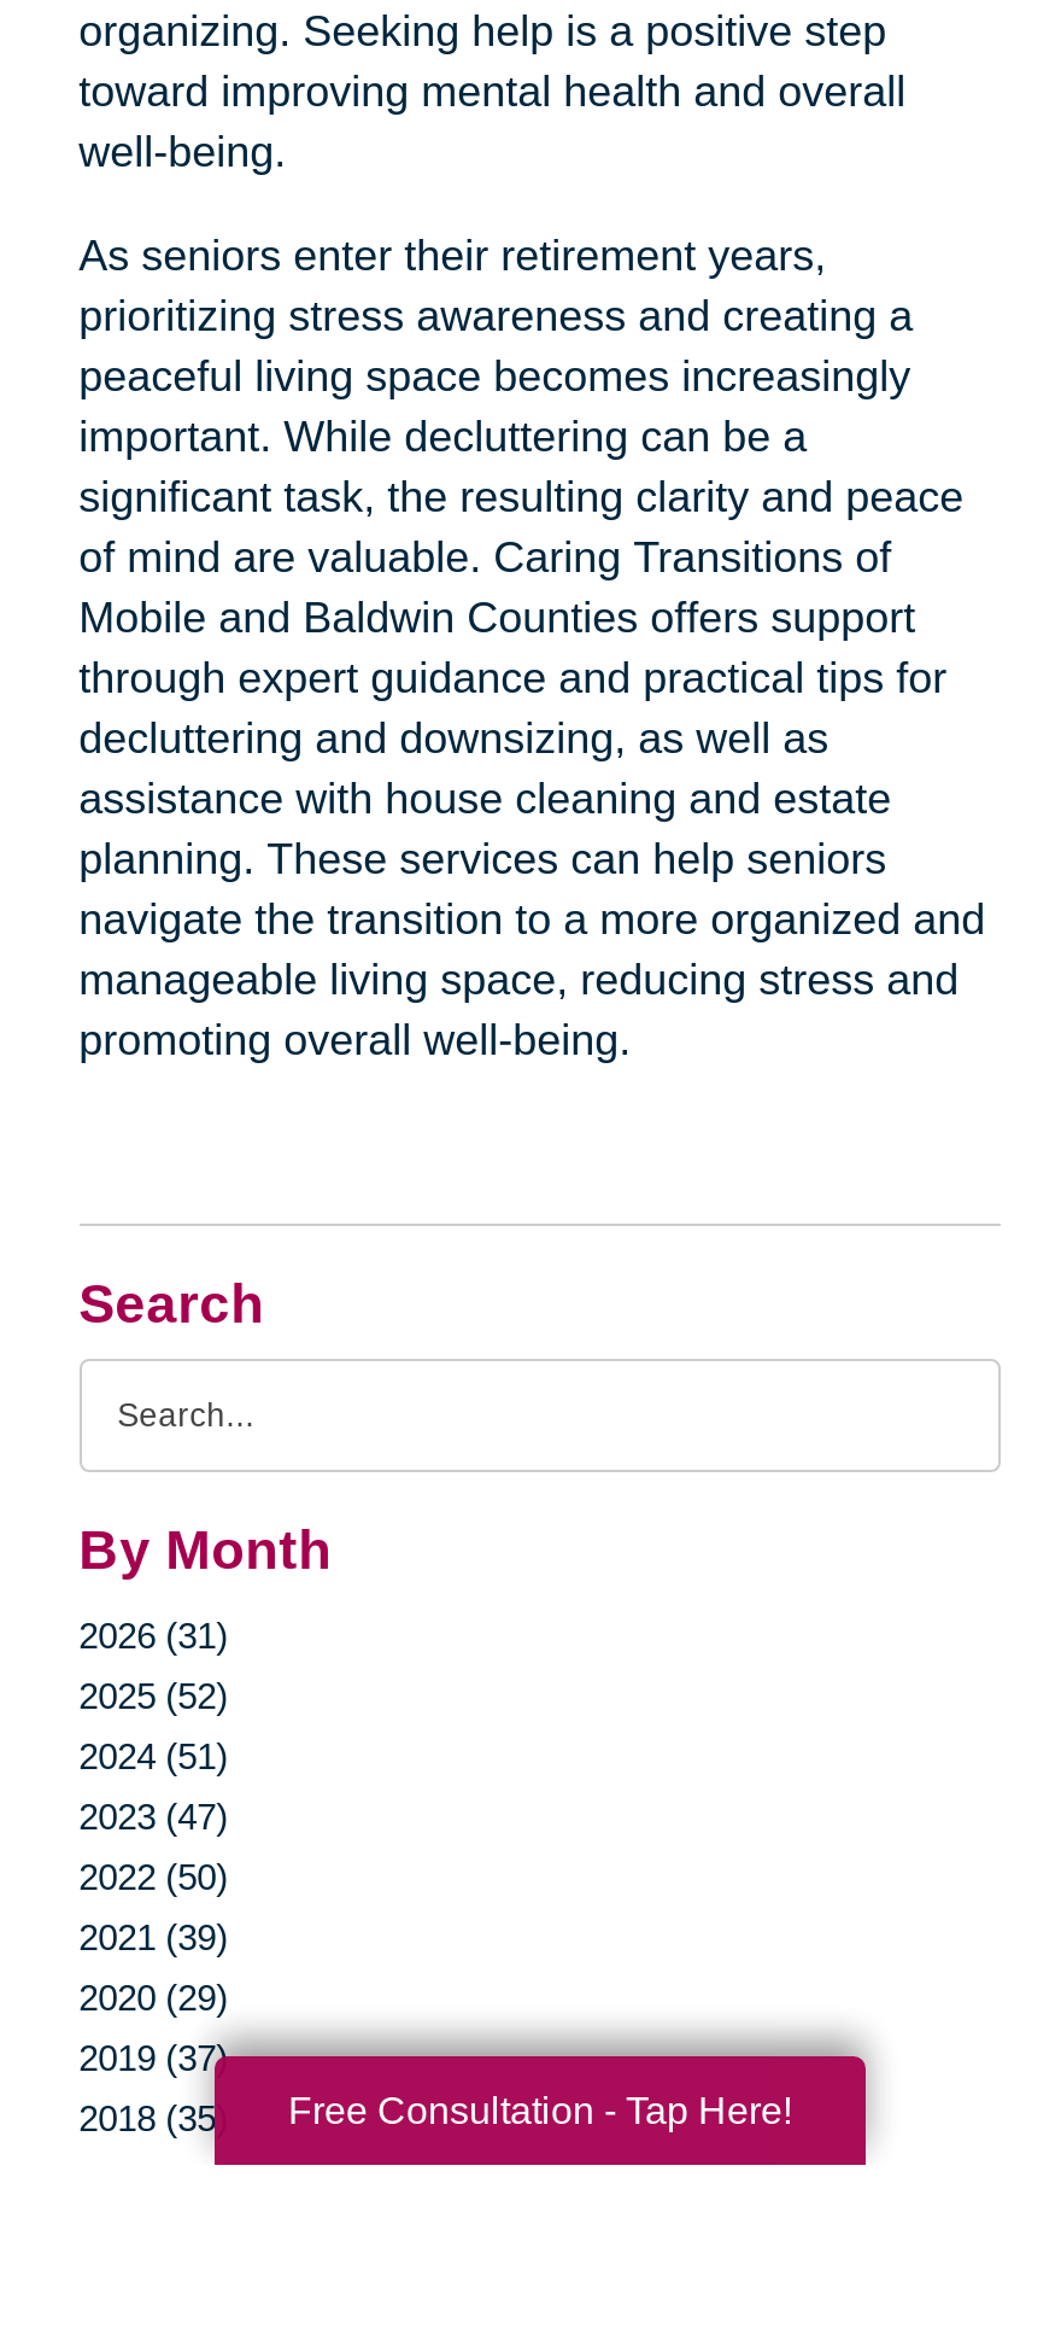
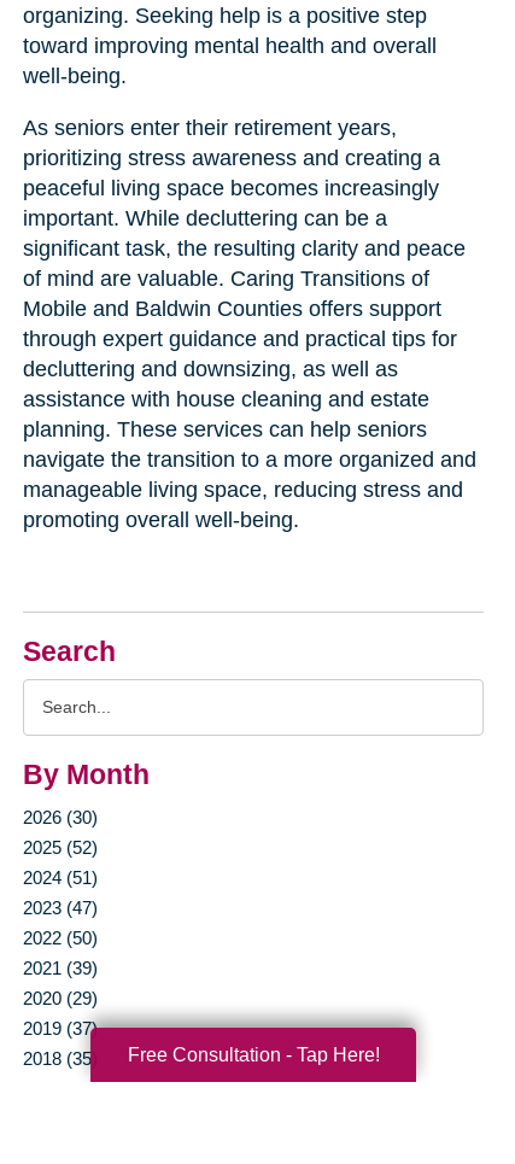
- 2026 (31)
+ 2026 (30)
